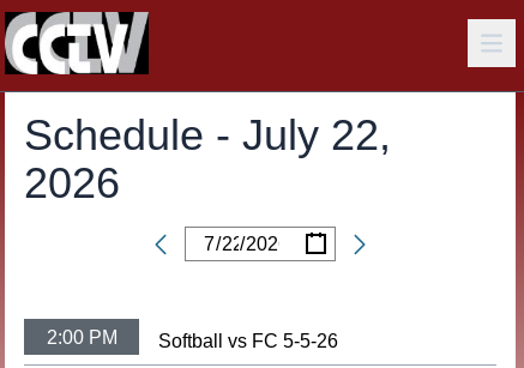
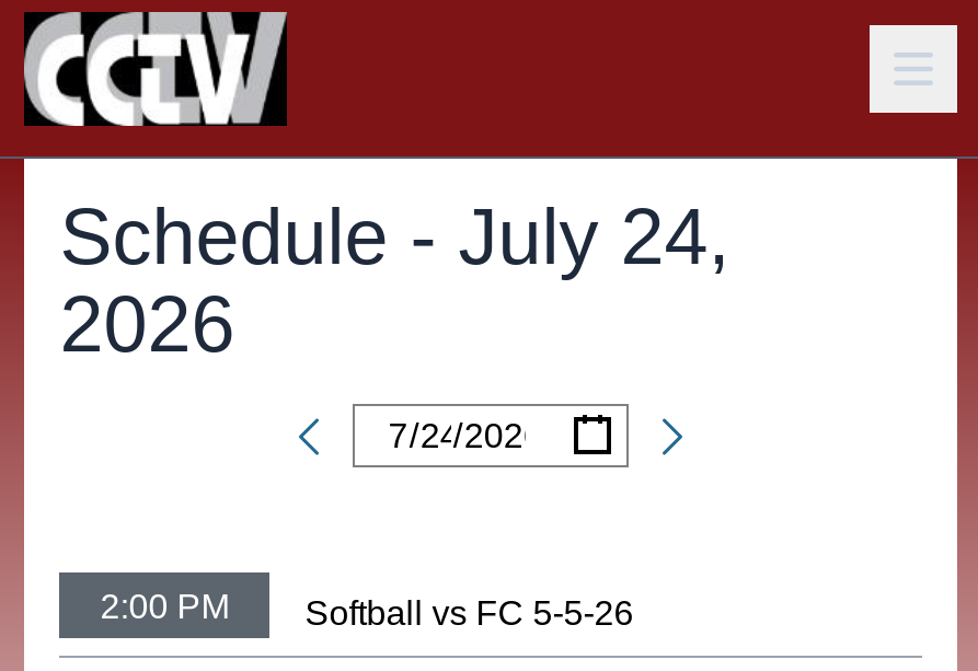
- Schedule - July 22,
+ Schedule - July 24,
